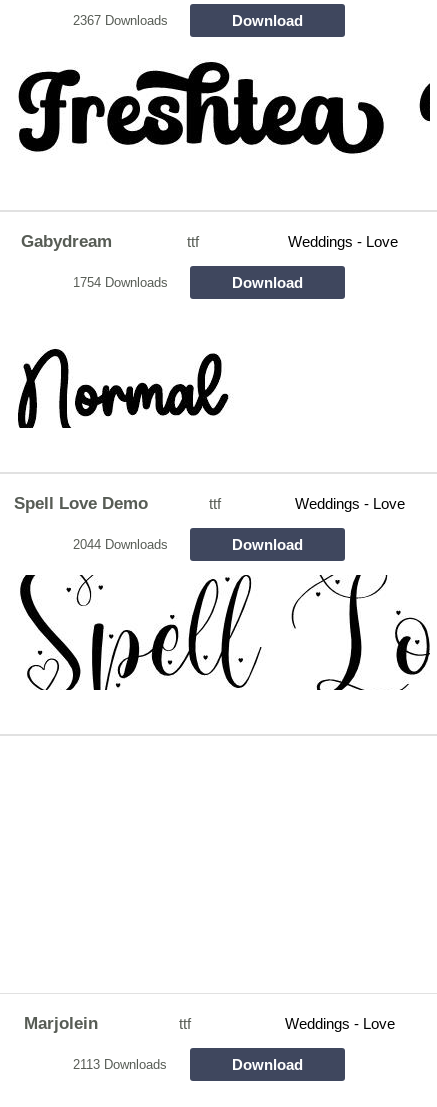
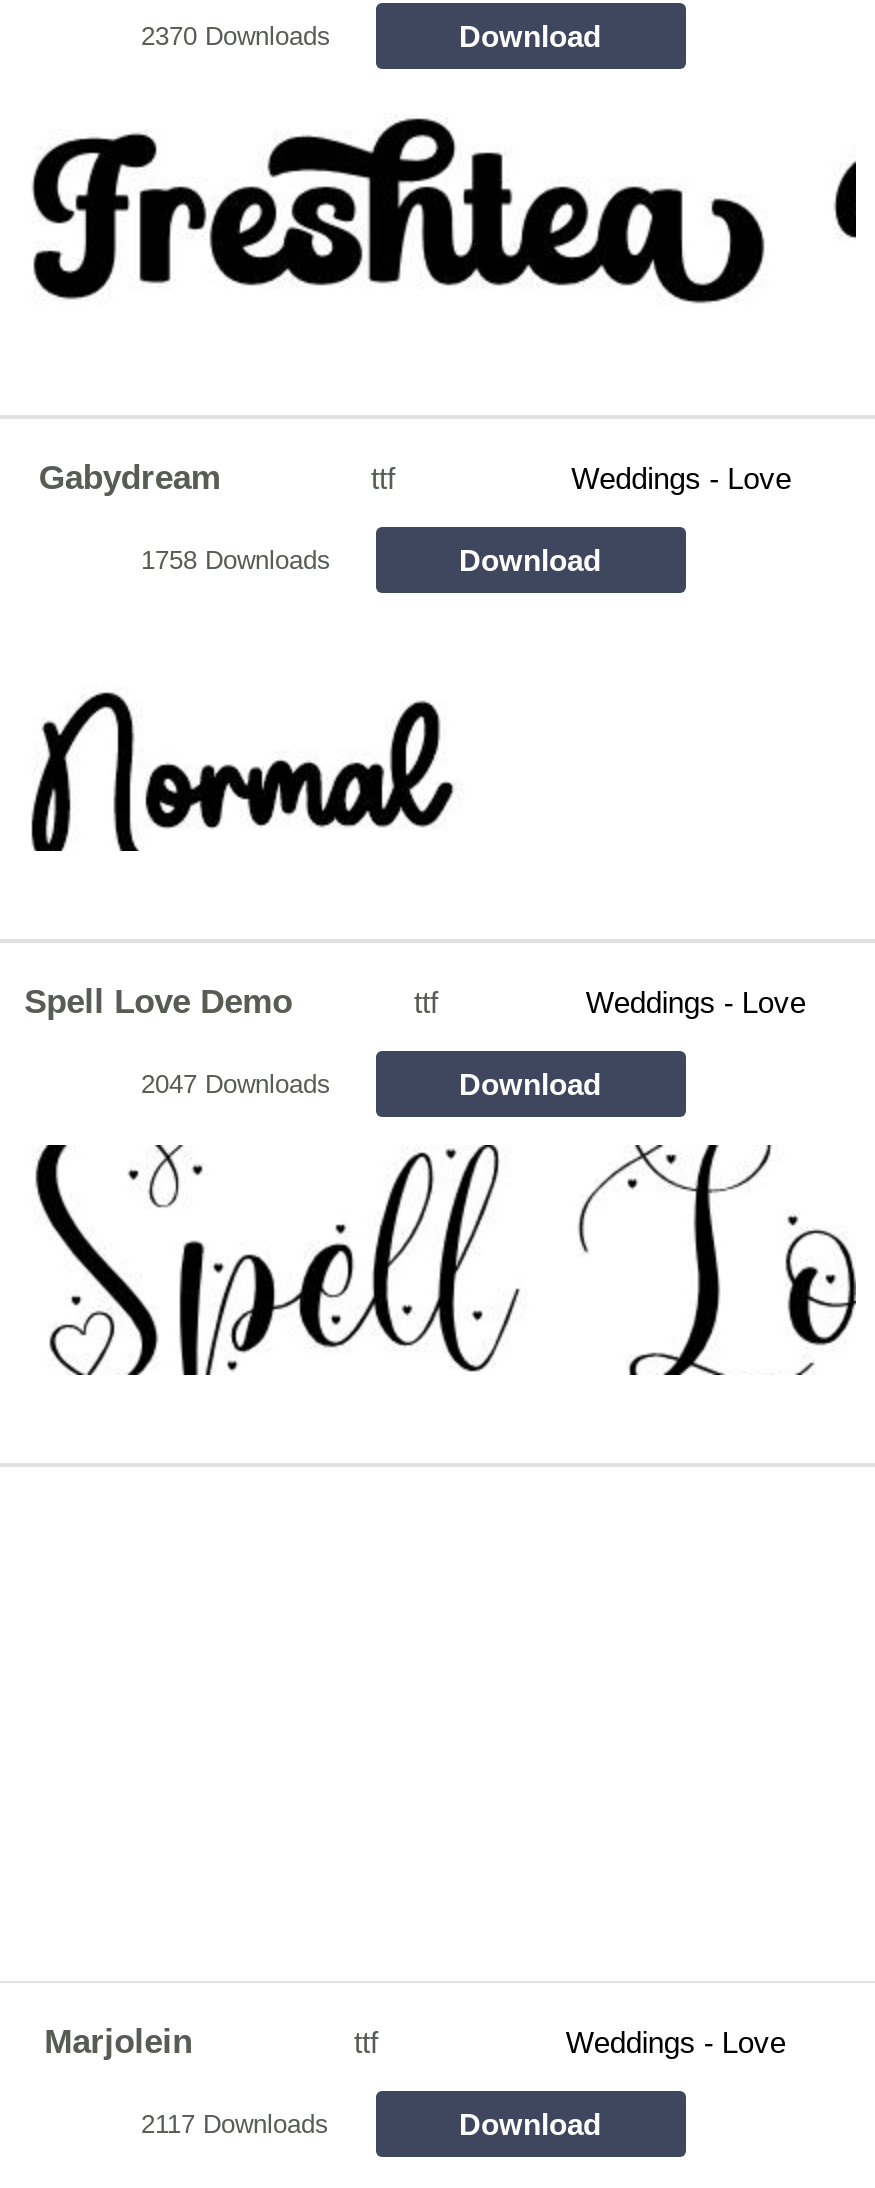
- 2367 Downloads
+ 2370 Downloads

- 1754 Downloads
+ 1758 Downloads

- 2044 Downloads
+ 2047 Downloads

- 2113 Downloads
+ 2117 Downloads
